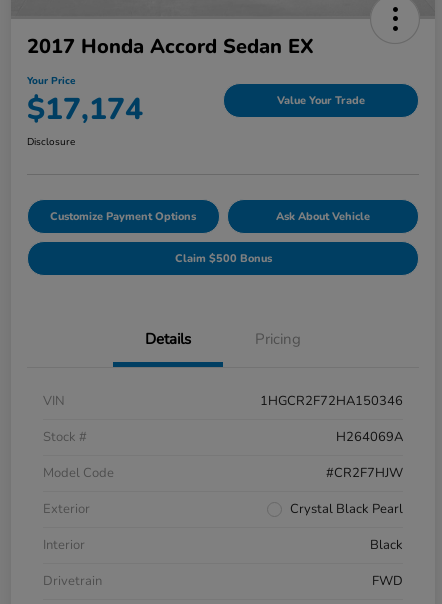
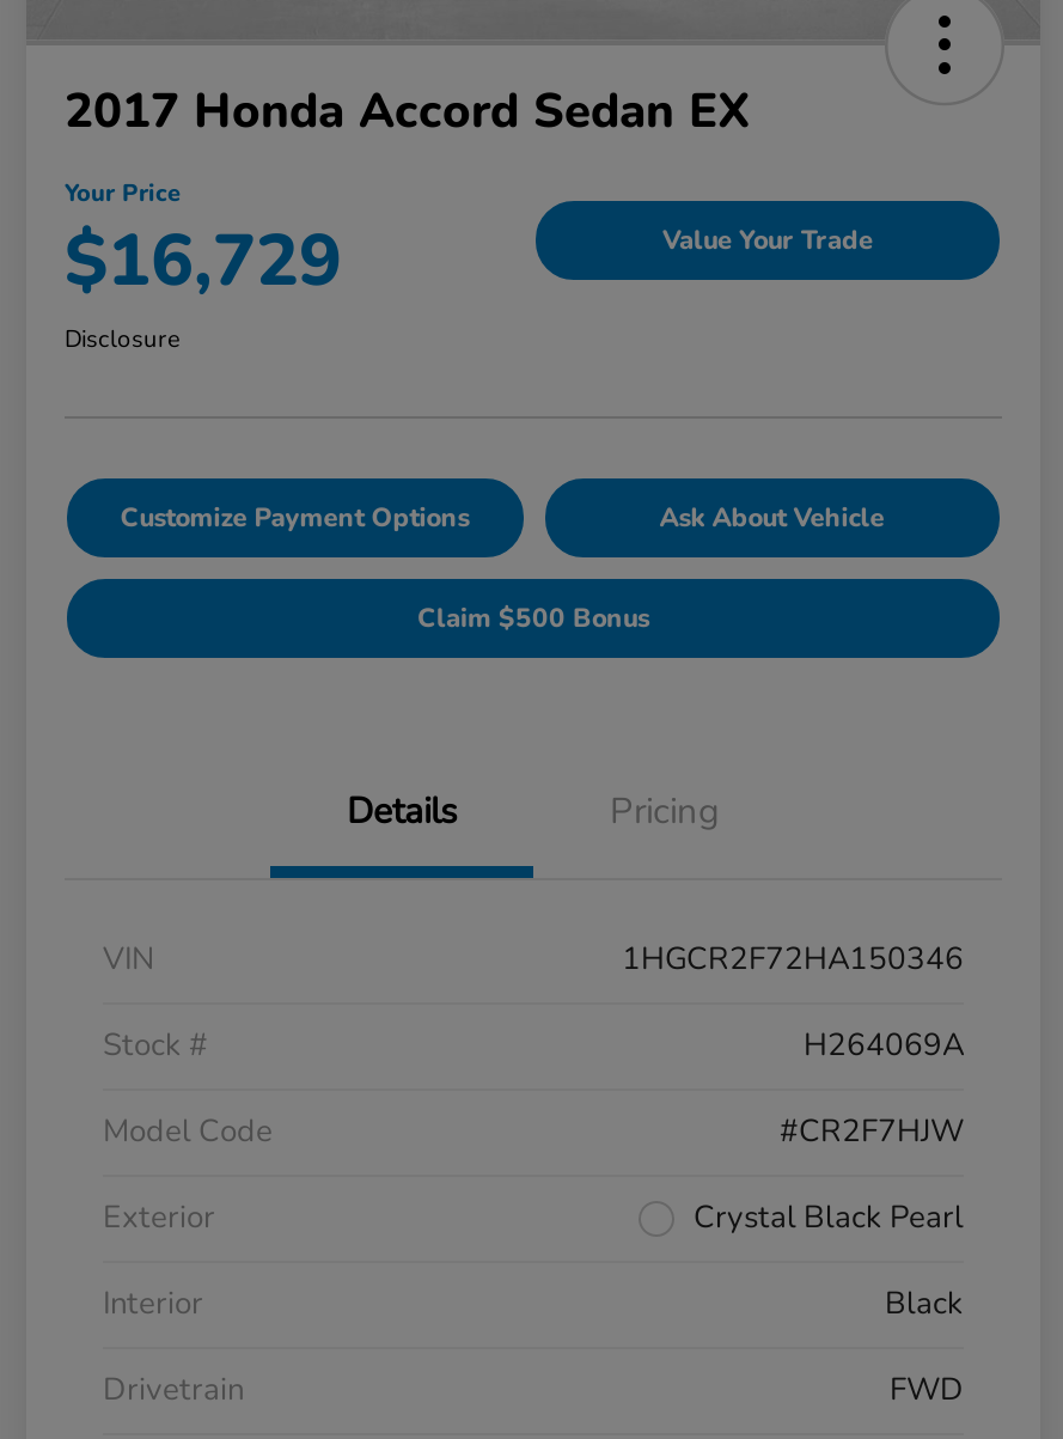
- $17,174
+ $16,729
